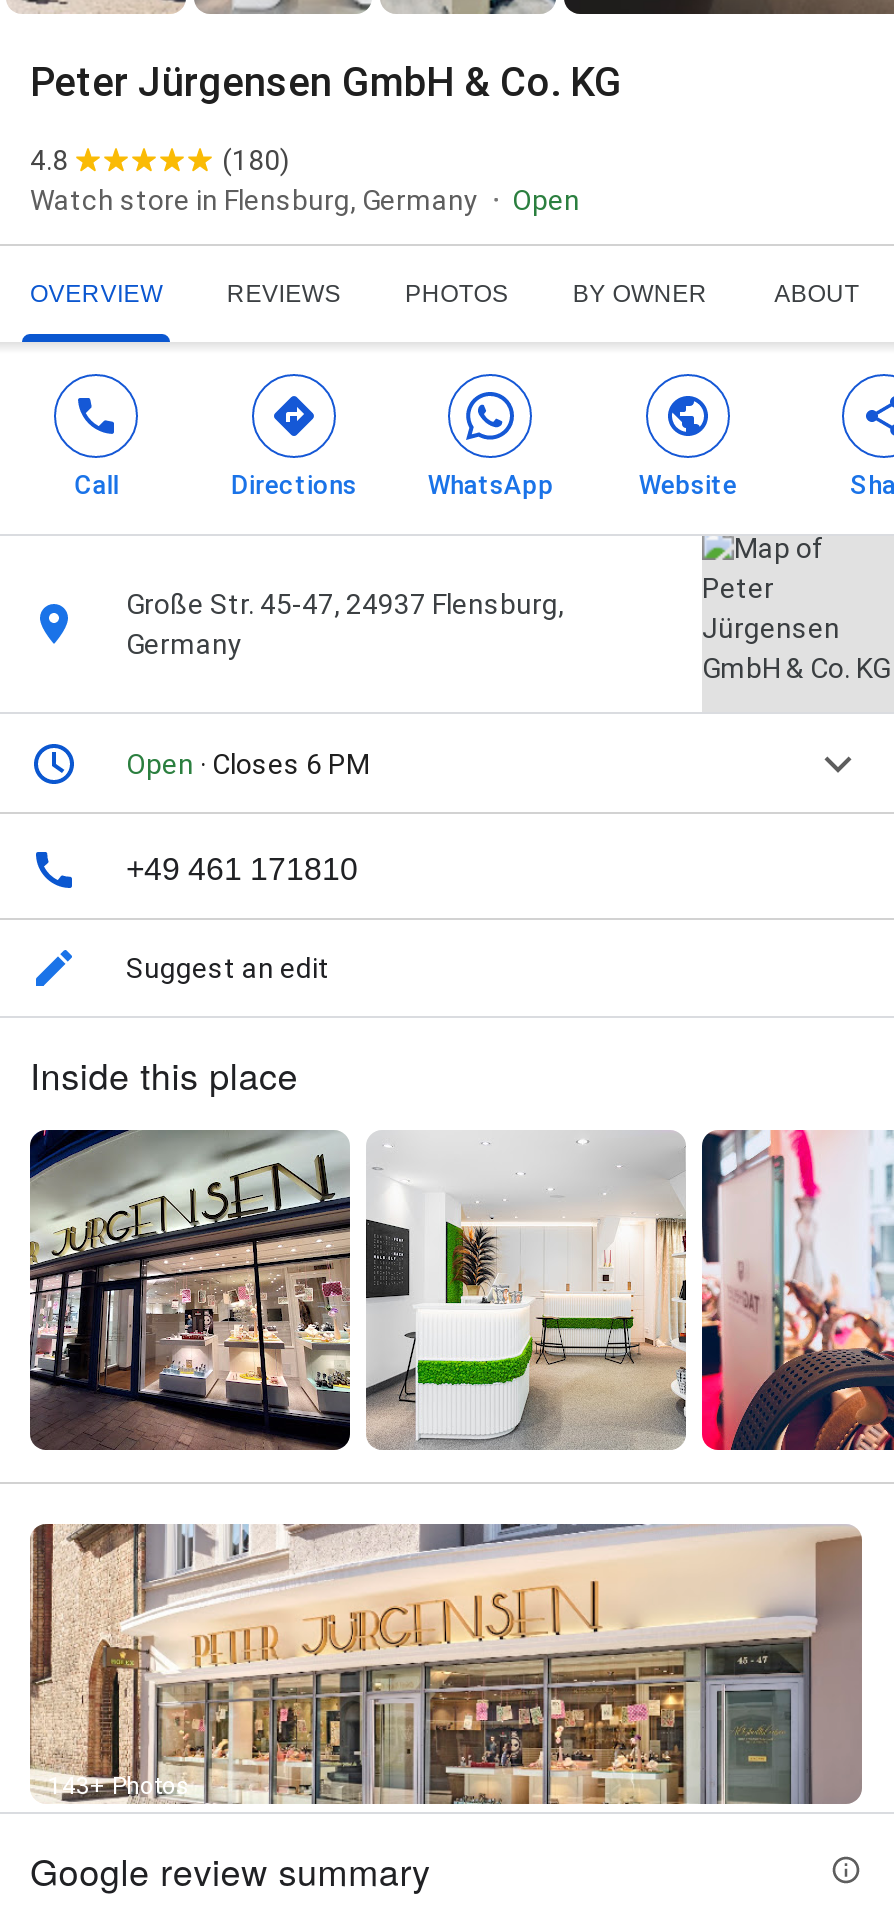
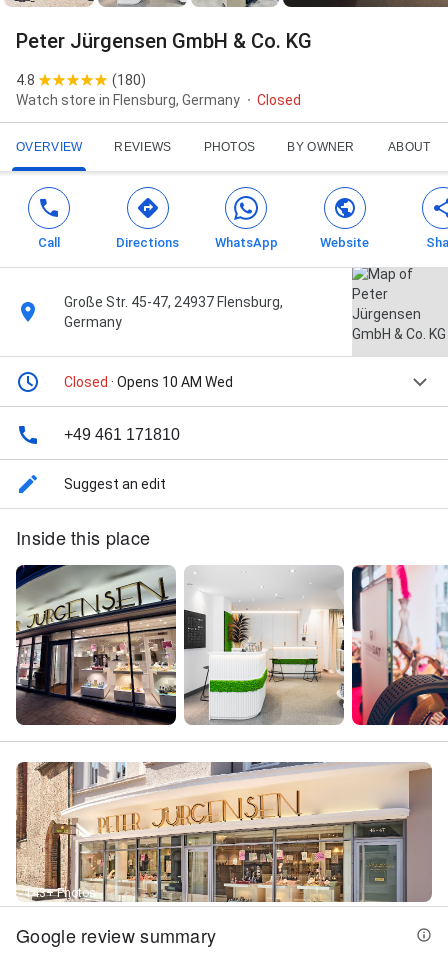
- Open
+ Closed

- Open · Closes 6 PM
+ Closed · Opens 10 AM Wed
